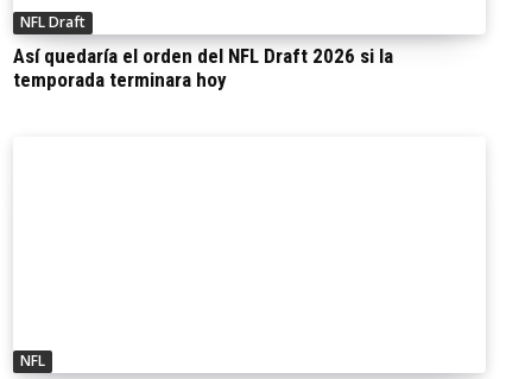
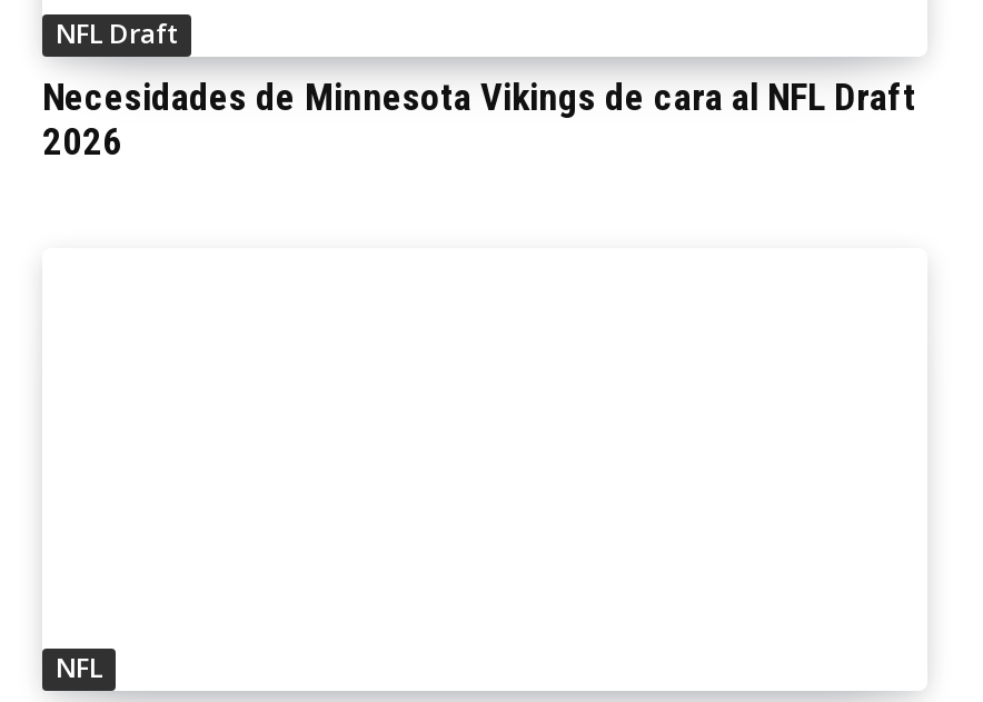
- Así quedaría el orden del NFL Draft 2026 si la
- temporada terminara hoy
+ Necesidades de Minnesota Vikings de cara al NFL Draft
+ 2026
